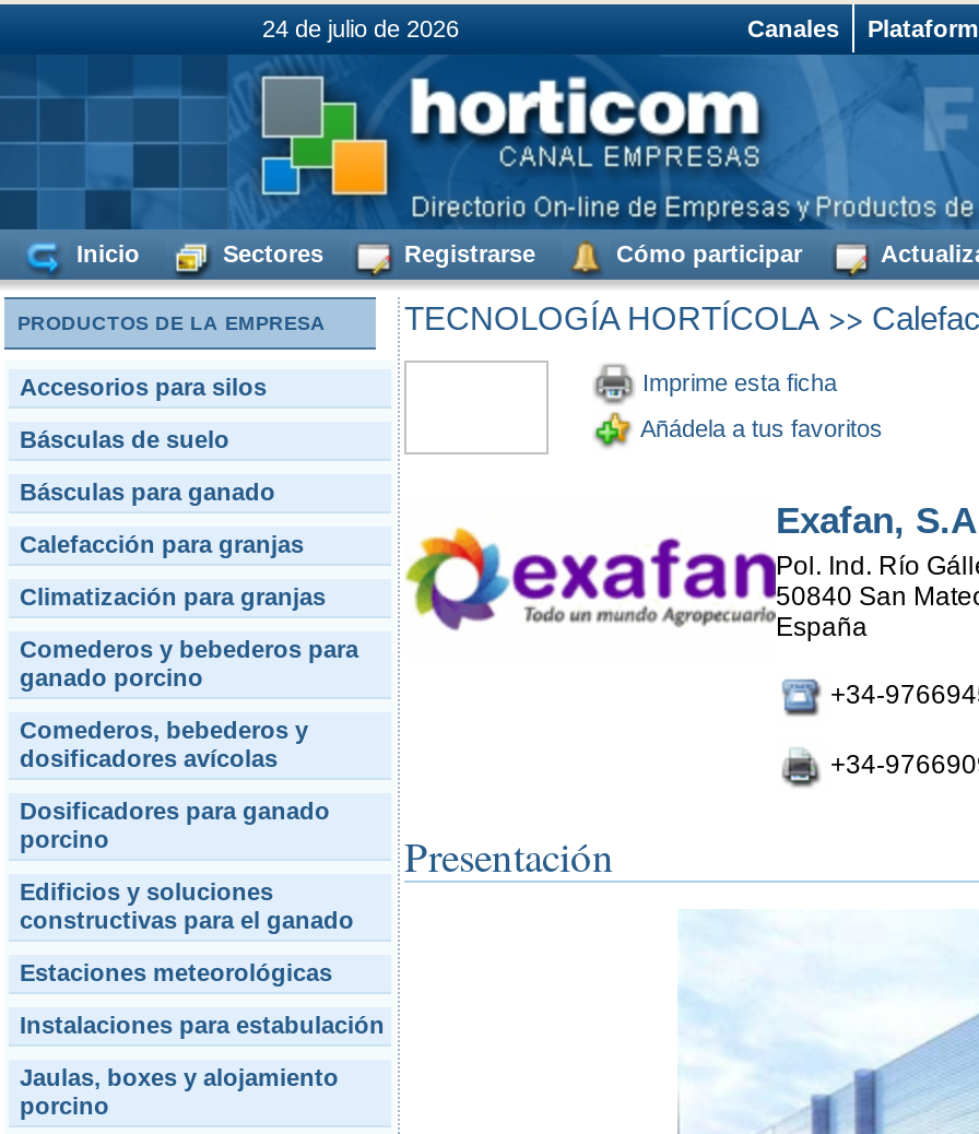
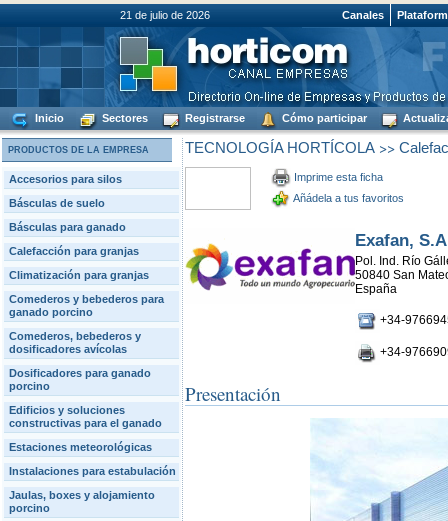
- 24 de julio de 2026 Canales
+ 21 de julio de 2026 Canales
